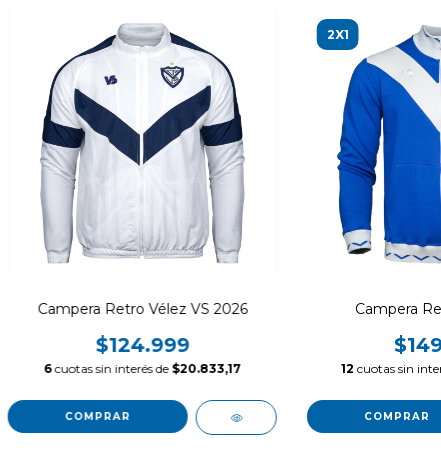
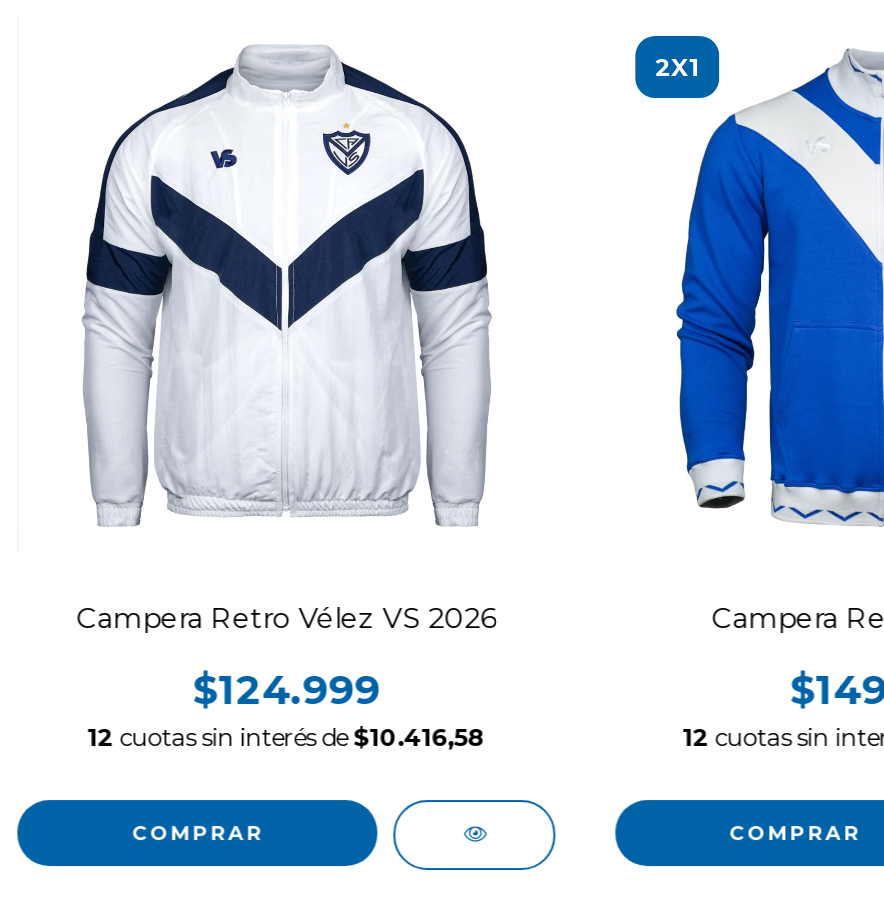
- 6 cuotas sin interés de$20.833,17
+ 12 cuotas sin interés de$10.416,58
